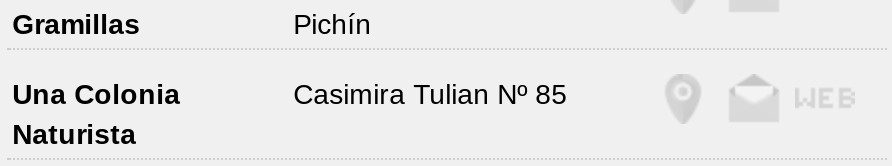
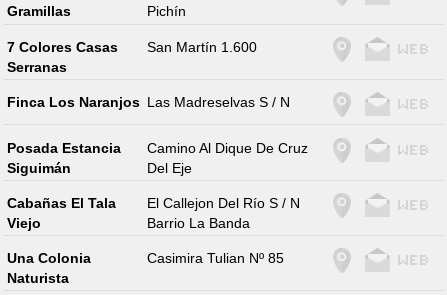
+ 7 Colores Casas
+ Serranas

+ San Martín 1.600
+ Finca Los Naranjos Las Madreselvas S / N
+ Posada Estancia
+ Siguimán

+ Camino Al Dique De Cruz
+ Del Eje
+ Cabañas El Tala
+ Viejo

+ El Callejon Del Río S / N
+ Barrio La Banda
